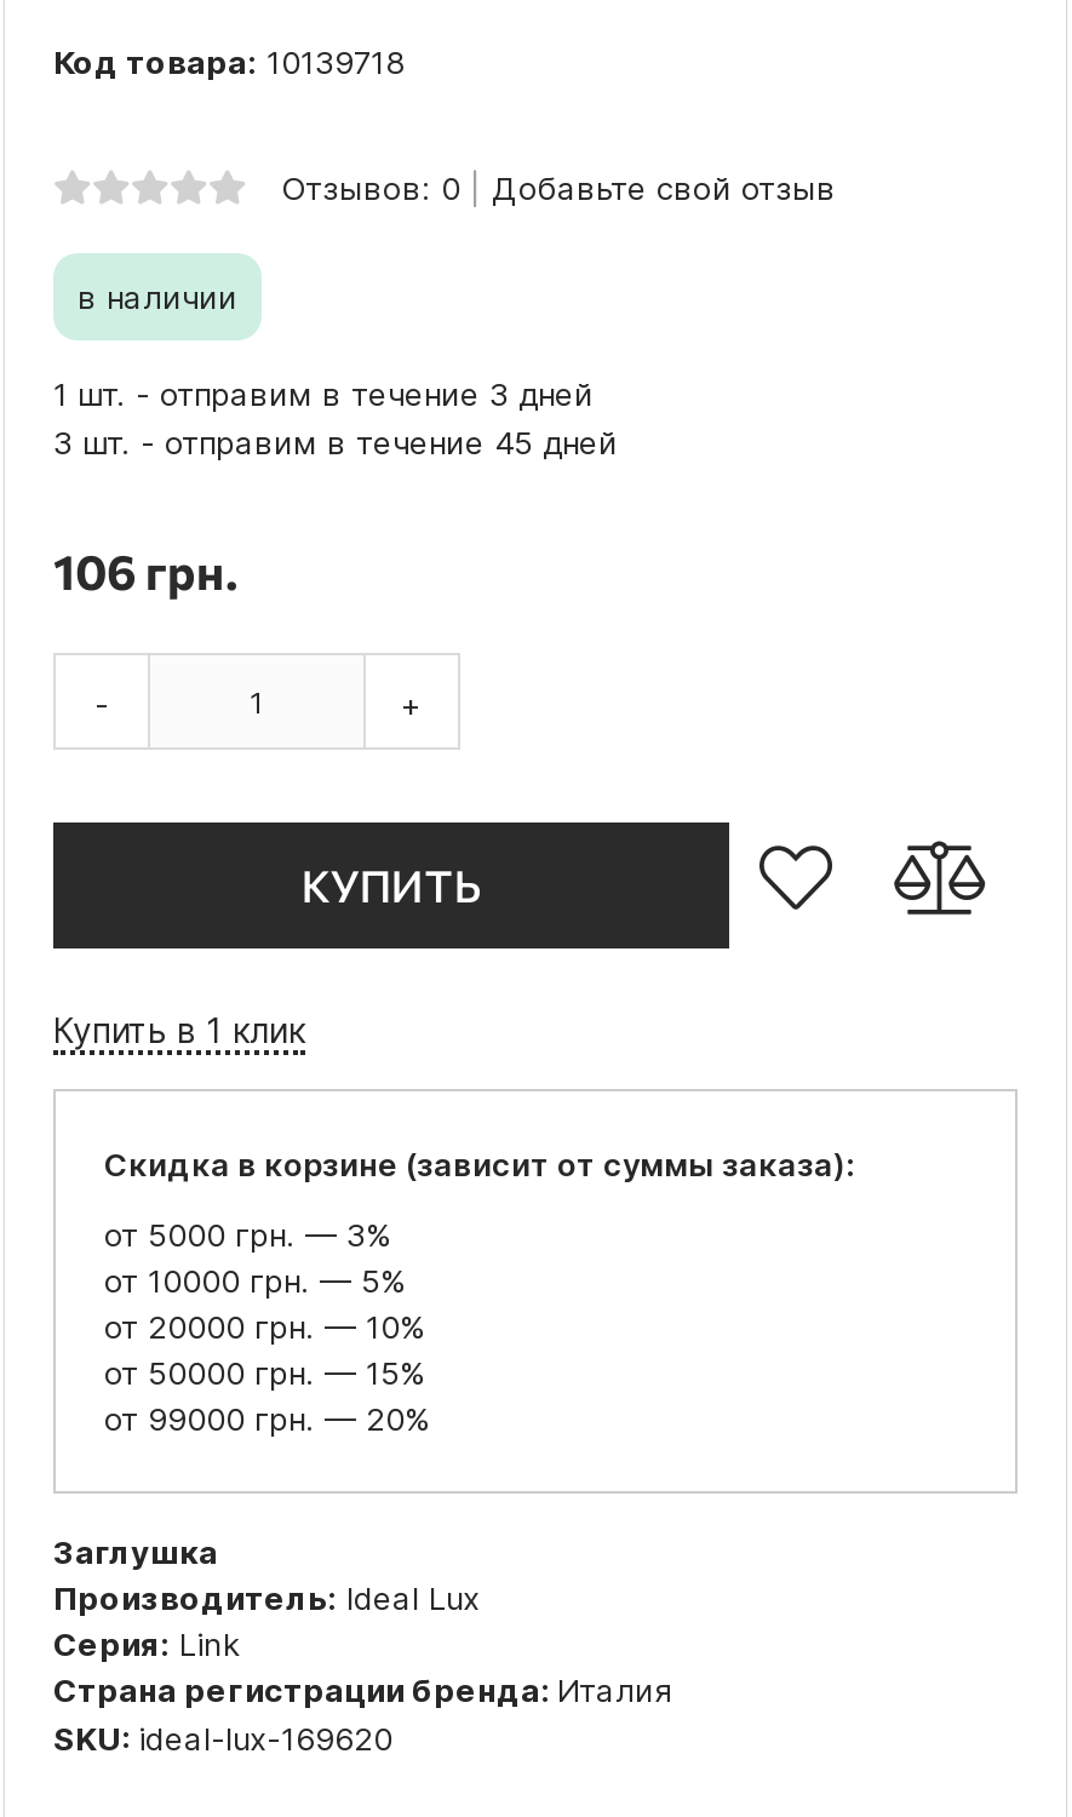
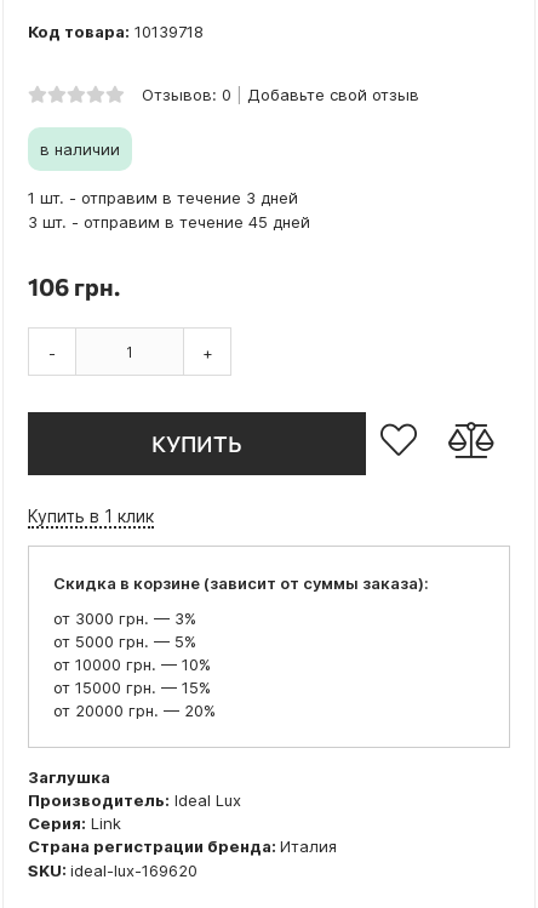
- от 5000 грн. — 3%
+ от 3000 грн. — 3%

- от 10000 грн. — 5%
+ от 5000 грн. — 5%

- от 20000 грн. — 10%
+ от 10000 грн. — 10%

- от 50000 грн. — 15%
+ от 15000 грн. — 15%

- от 99000 грн. — 20%
+ от 20000 грн. — 20%
